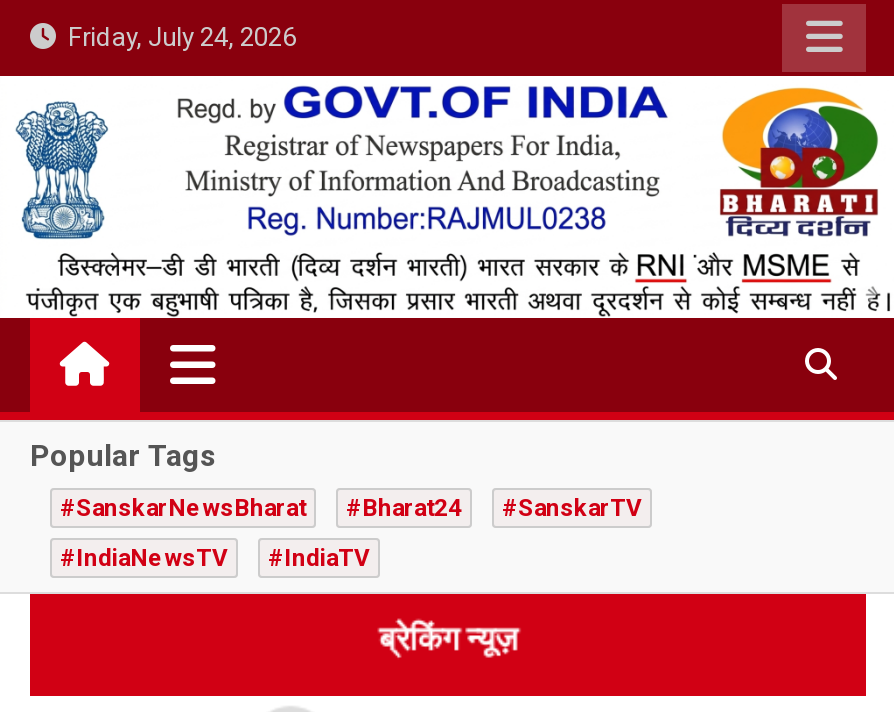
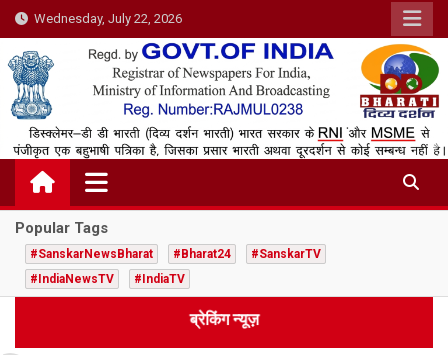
- Friday, July 24, 2026
+ Wednesday, July 22, 2026
